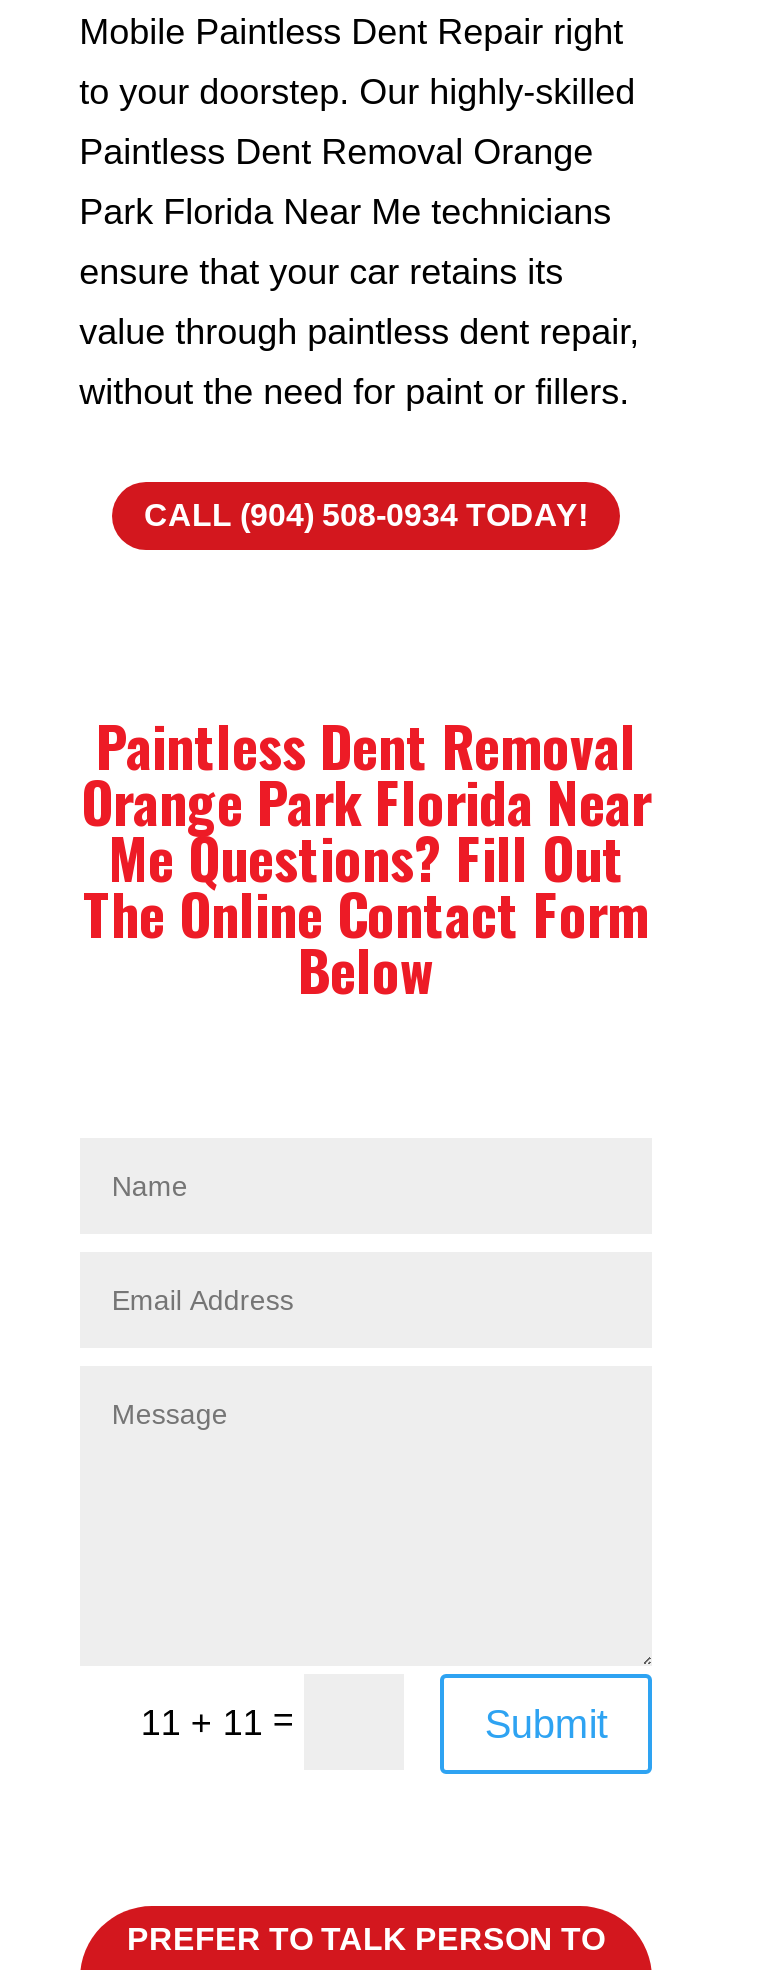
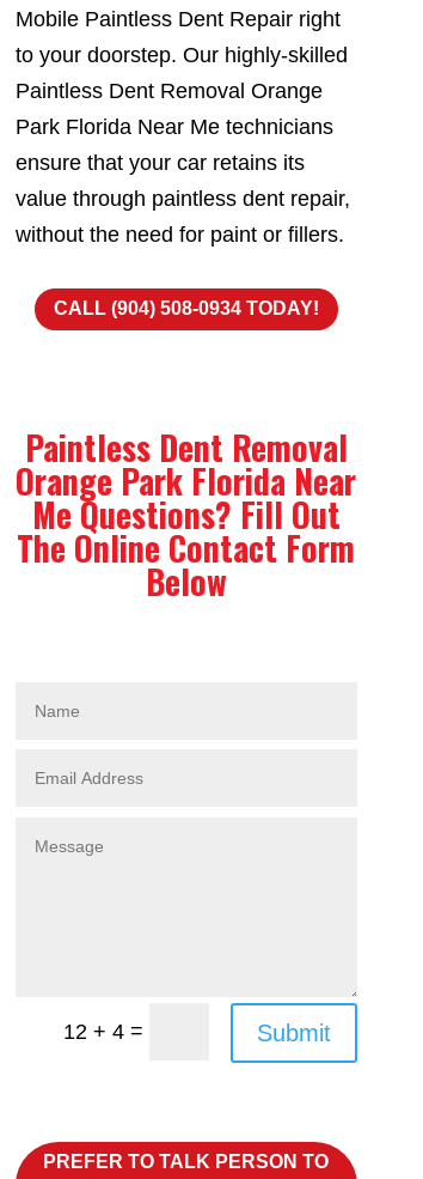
- 11 + 11 =
+ 12 + 4 =
